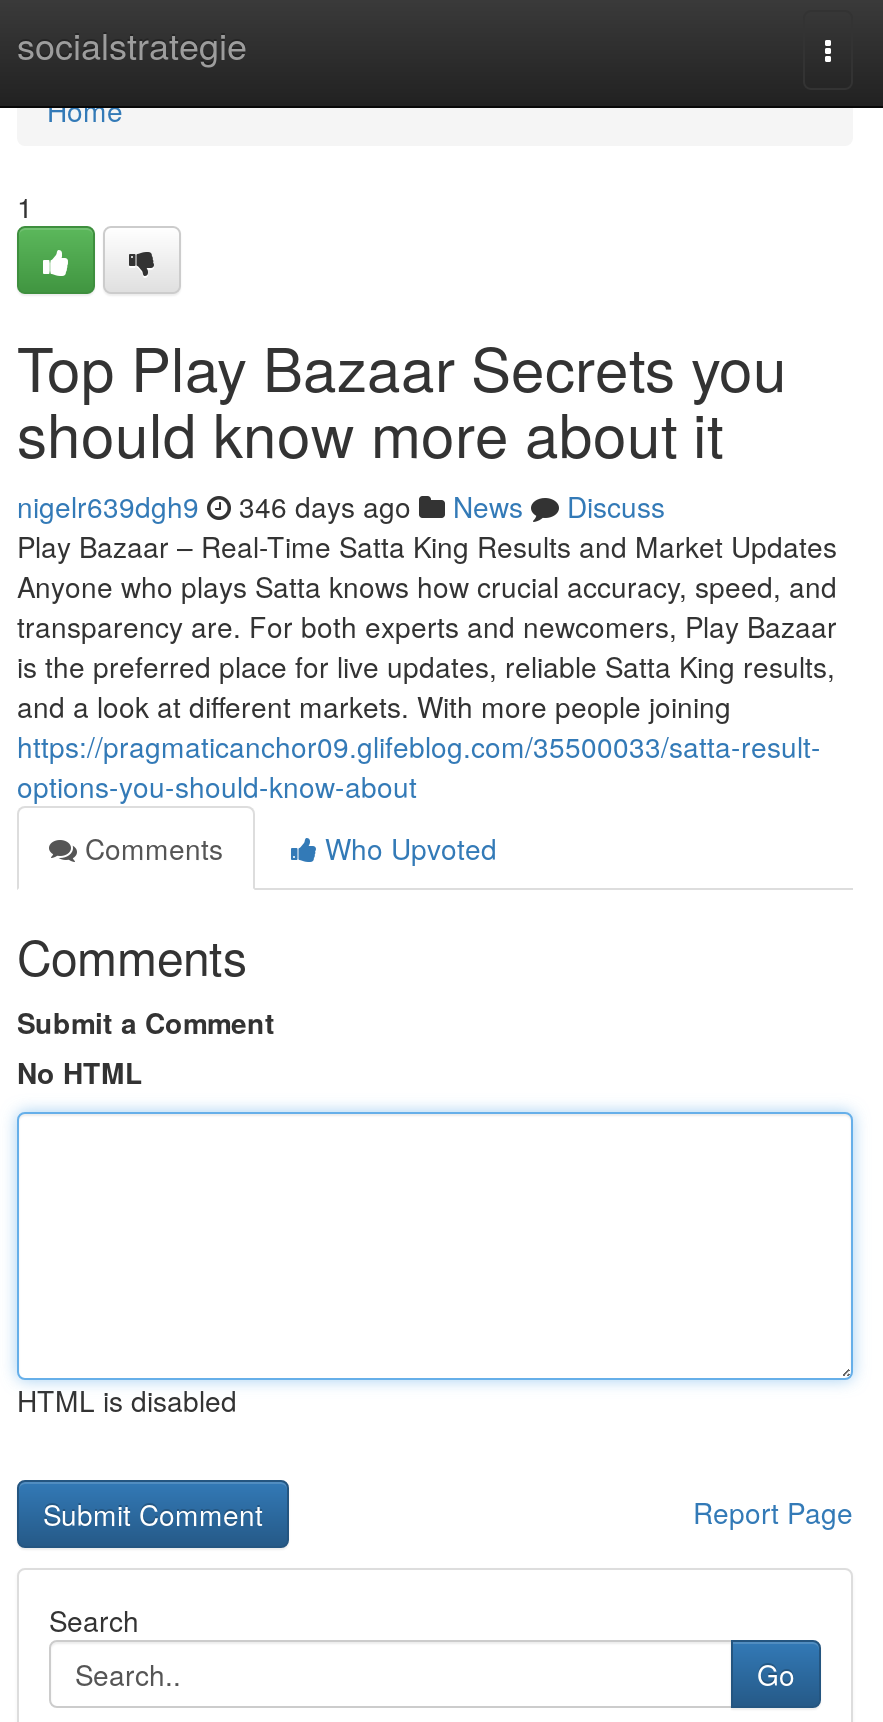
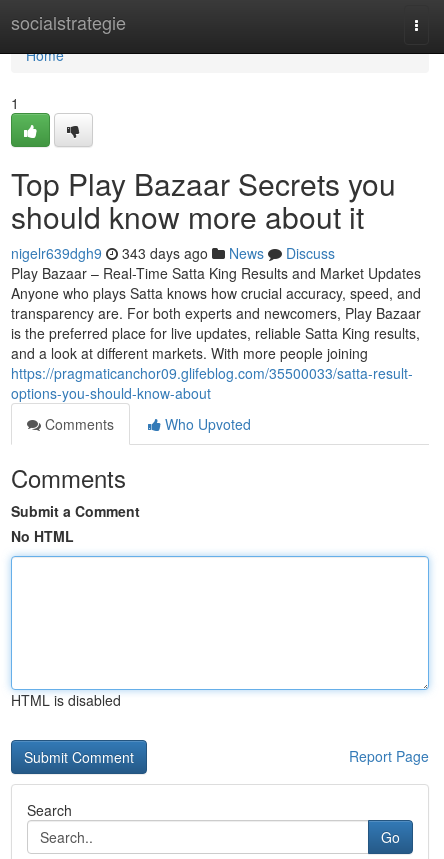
- nigelr639dgh9 346 days ago News Discuss
+ nigelr639dgh9 343 days ago News Discuss
